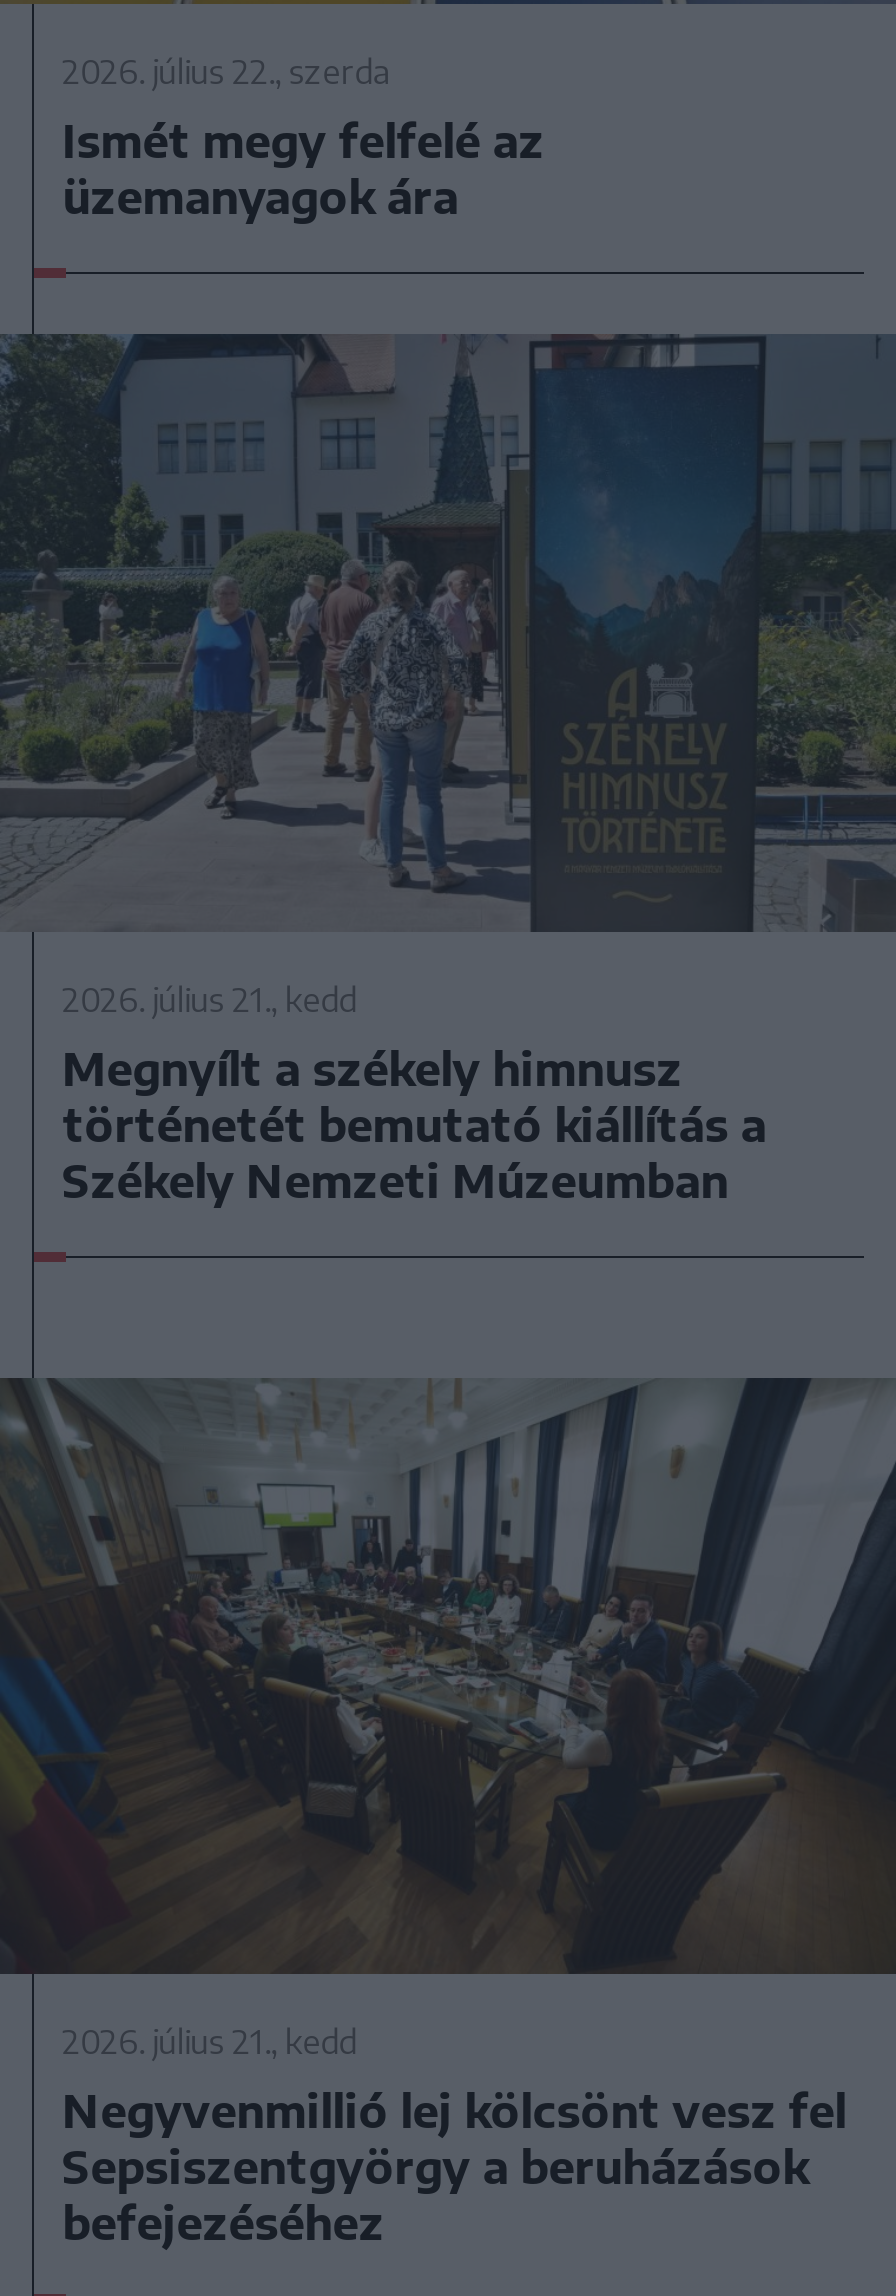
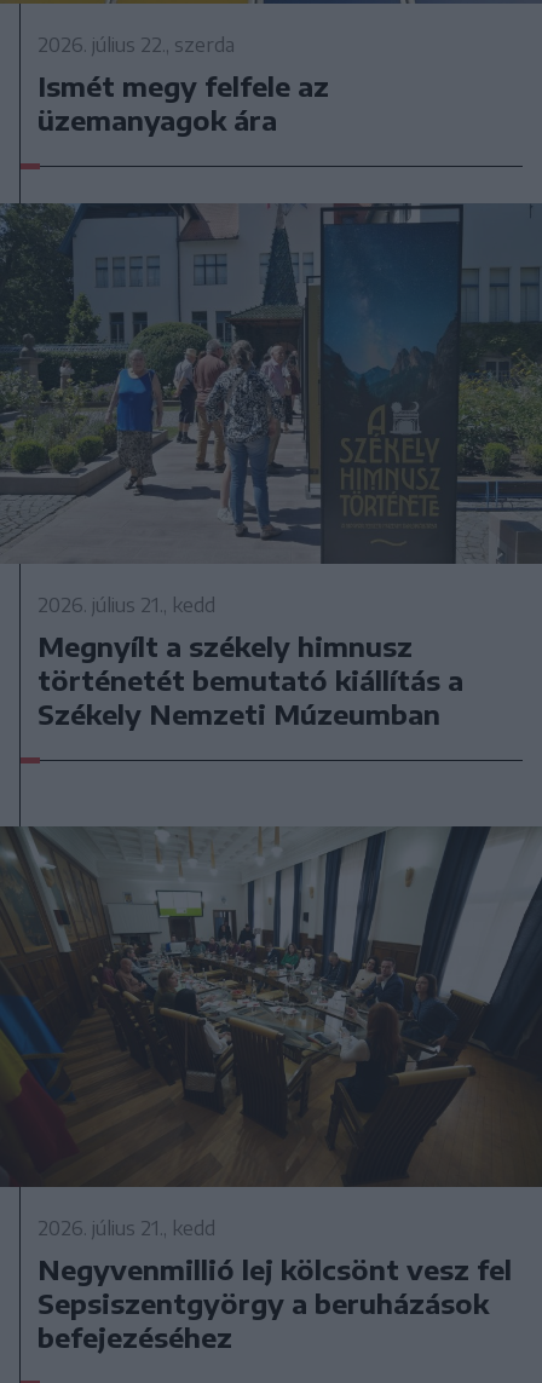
- Ismét megy felfelé az
+ Ismét megy felfele az
